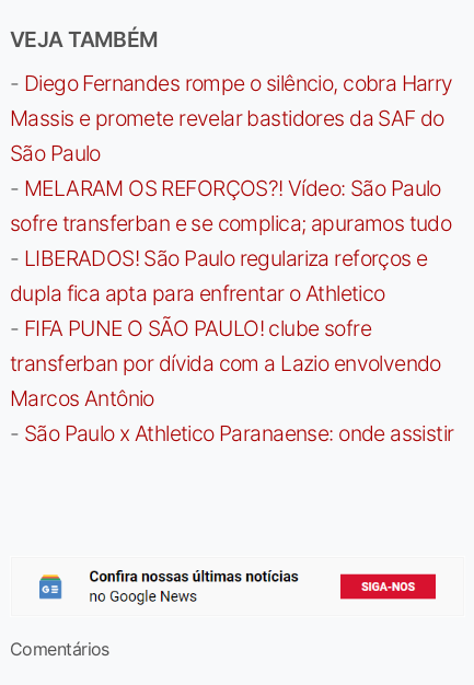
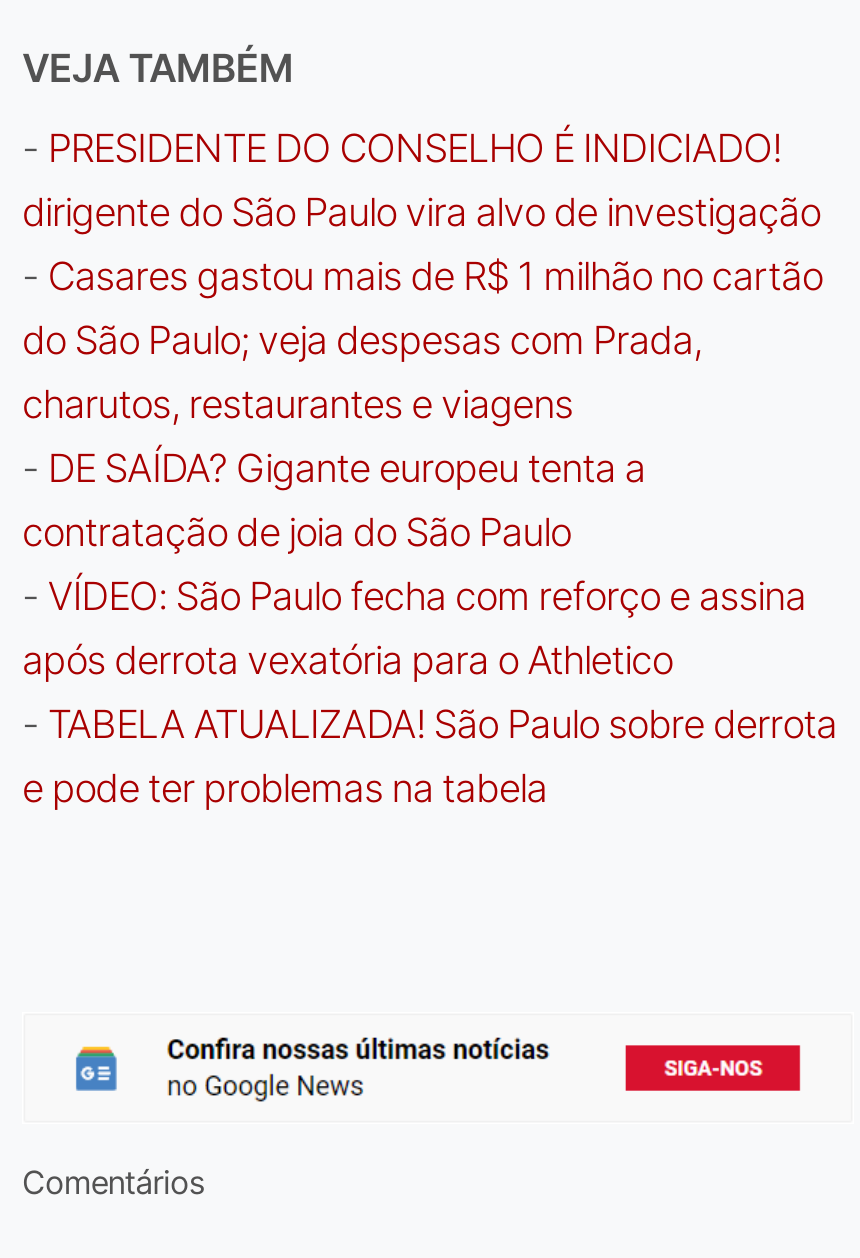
- - Diego Fernandes rompe o silêncio, cobra Harry
- Massis e promete revelar bastidores da SAF do
- São Paulo
- - MELARAM OS REFORÇOS?! Vídeo: São Paulo
- sofre transferban e se complica; apuramos tudo
- - LIBERADOS! São Paulo regulariza reforços e
- dupla fica apta para enfrentar o Athletico
- - FIFA PUNE O SÃO PAULO! clube sofre
- transferban por dívida com a Lazio envolvendo
- Marcos Antônio
- - São Paulo x Athletico Paranaense: onde assistir
+ - PRESIDENTE DO CONSELHO É INDICIADO!
+ dirigente do São Paulo vira alvo de investigação
+ - Casares gastou mais de R$ 1 milhão no cartão
+ do São Paulo; veja despesas com Prada,
+ charutos, restaurantes e viagens
+ - DE SAÍDA? Gigante europeu tenta a
+ contratação de joia do São Paulo
+ - VÍDEO: São Paulo fecha com reforço e assina
+ após derrota vexatória para o Athletico
+ - TABELA ATUALIZADA! São Paulo sobre derrota
+ e pode ter problemas na tabela
